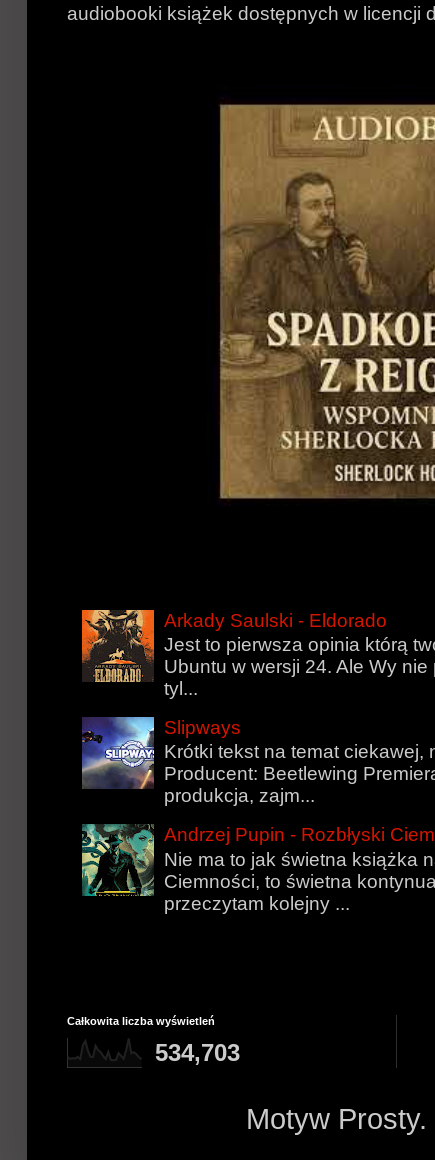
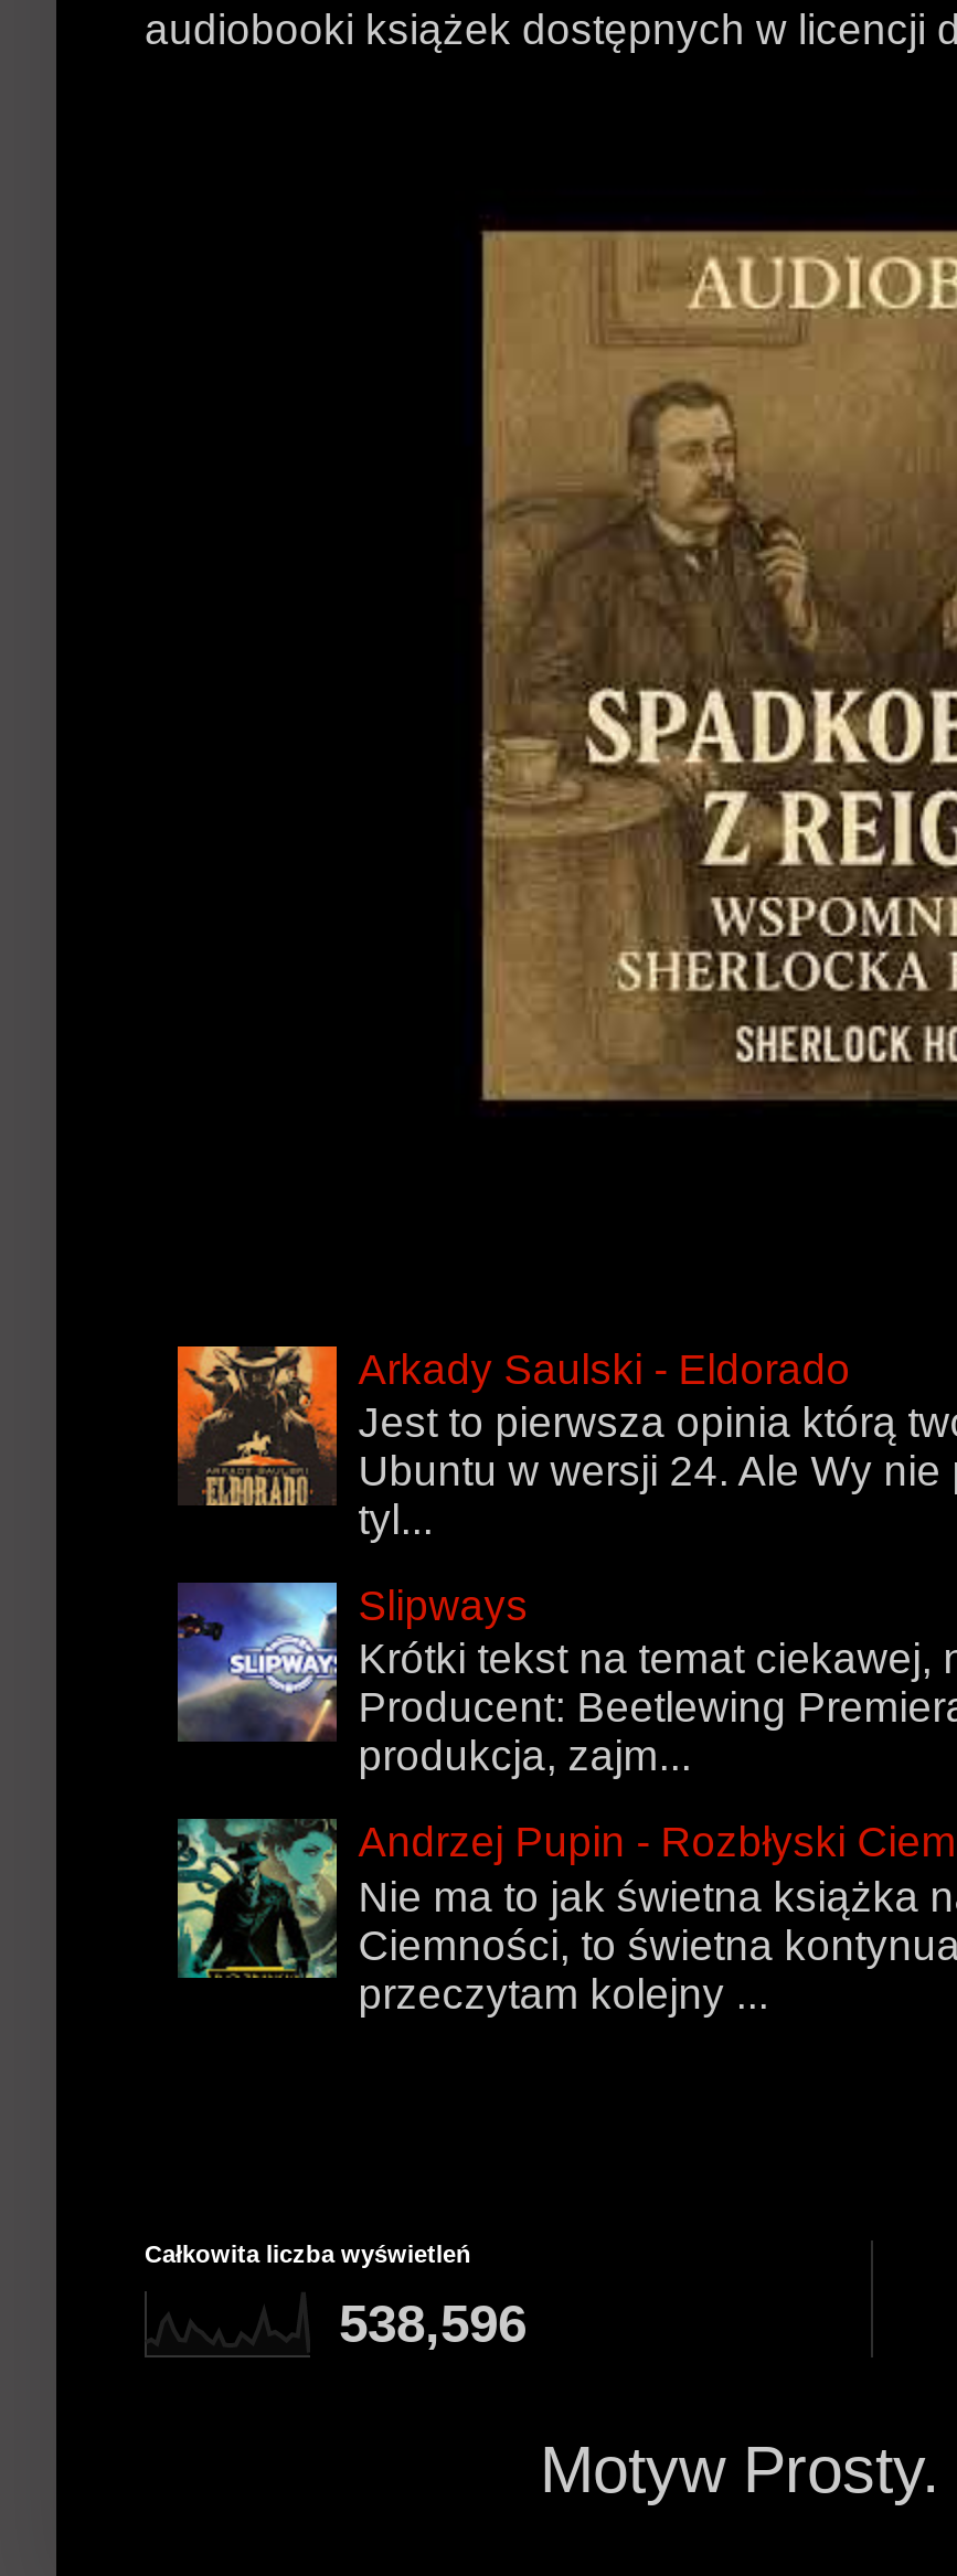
- 534,703
+ 538,596
